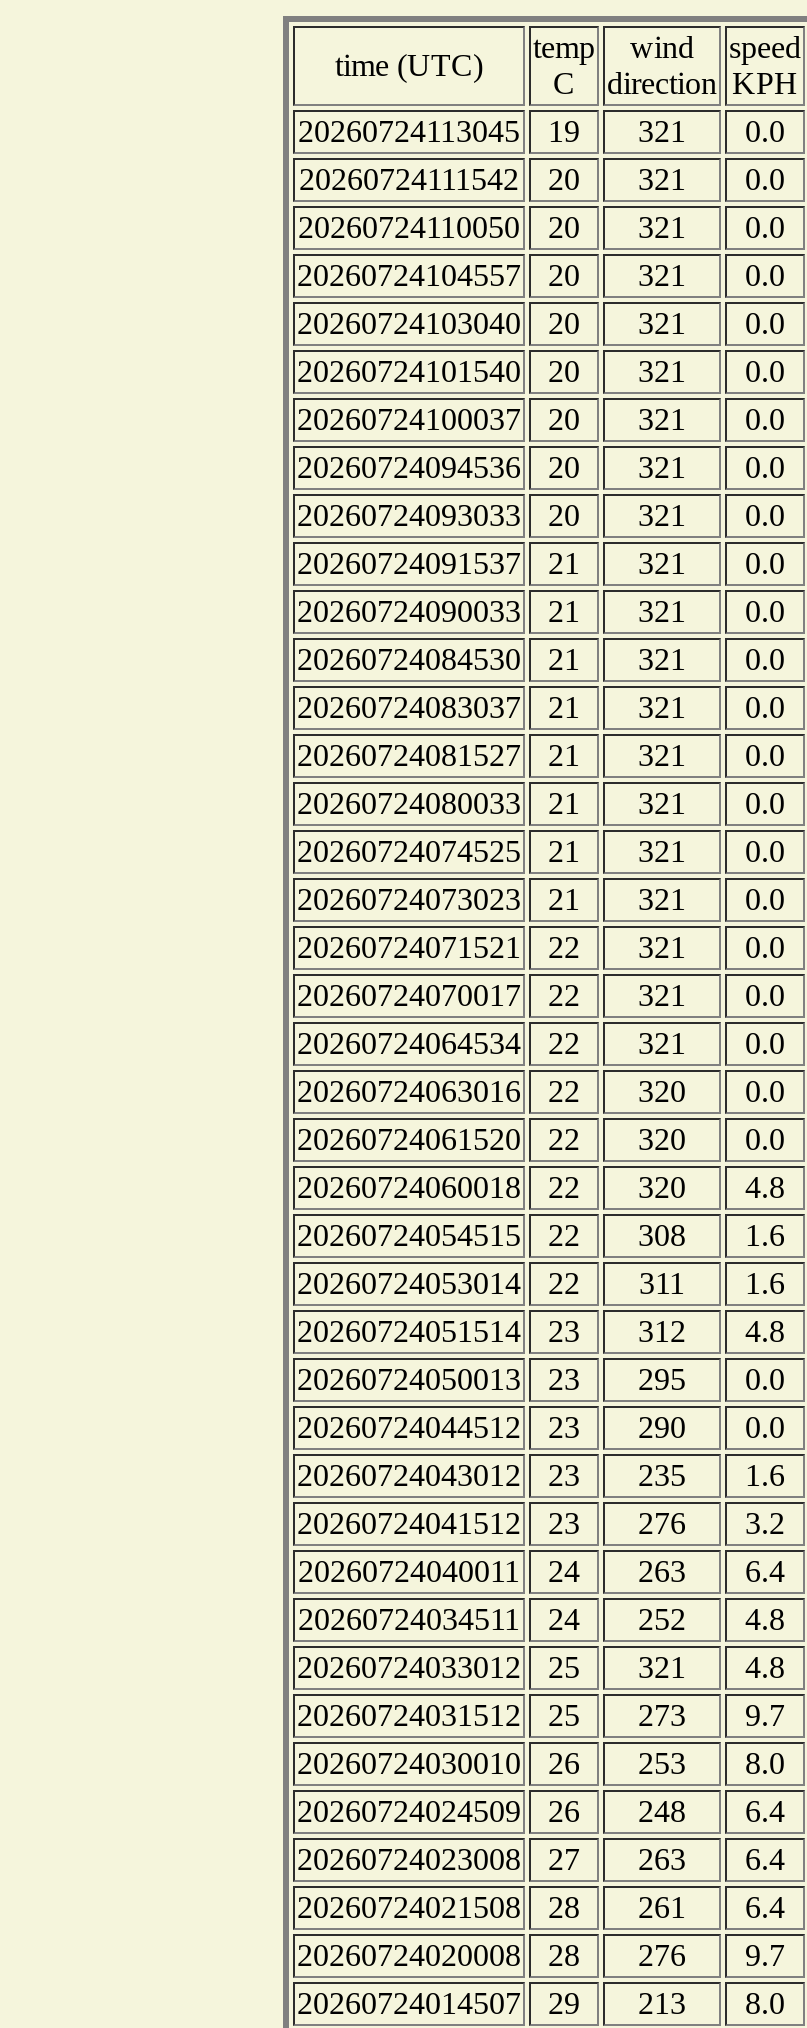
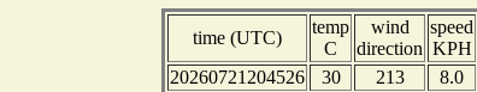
- 20260724113045
- 19
- 321
- 0.0
- 20260724111542
- 20
- 321
- 0.0
- 20260724110050
- 20
- 321
- 0.0
- 20260724104557
- 20
- 321
- 0.0
- 20260724103040
- 20
- 321
- 0.0
- 20260724101540
- 20
- 321
- 0.0
- 20260724100037
- 20
- 321
- 0.0
- 20260724094536
- 20
- 321
- 0.0
- 20260724093033
- 20
- 321
- 0.0
- 20260724091537
- 21
- 321
- 0.0
- 20260724090033
- 21
- 321
- 0.0
- 20260724084530
- 21
- 321
- 0.0
- 20260724083037
- 21
- 321
- 0.0
- 20260724081527
- 21
- 321
- 0.0
- 20260724080033
- 21
- 321
- 0.0
- 20260724074525
- 21
- 321
- 0.0
- 20260724073023
- 21
- 321
- 0.0
- 20260724071521
- 22
- 321
- 0.0
- 20260724070017
- 22
- 321
- 0.0
- 20260724064534
- 22
- 321
- 0.0
- 20260724063016
- 22
- 320
- 0.0
- 20260724061520
- 22
- 320
- 0.0
- 20260724060018
- 22
- 320
- 4.8
- 20260724054515
- 22
- 308
- 1.6
- 20260724053014
- 22
- 311
- 1.6
- 20260724051514
- 23
- 312
- 4.8
- 20260724050013
- 23
- 295
- 0.0
- 20260724044512
- 23
- 290
- 0.0
- 20260724043012
- 23
- 235
- 1.6
- 20260724041512
- 23
- 276
- 3.2
- 20260724040011
- 24
- 263
- 6.4
- 20260724034511
- 24
- 252
- 4.8
- 20260724033012
- 25
- 321
- 4.8
- 20260724031512
- 25
- 273
- 9.7
- 20260724030010
- 26
- 253
- 8.0
- 20260724024509
- 26
- 248
- 6.4
- 20260724023008
- 27
- 263
- 6.4
- 20260724021508
- 28
- 261
- 6.4
- 20260724020008
- 28
- 276
- 9.7
- 20260724014507
- 29
+ 20260721204526
+ 30
